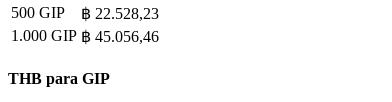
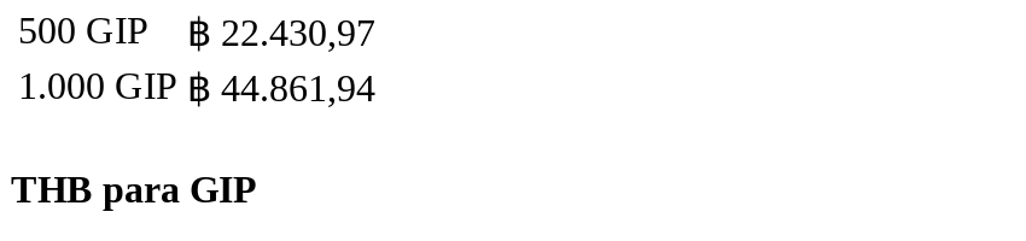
- 500 GIP ฿ 22.528,23
+ 500 GIP ฿ 22.430,97

- 1.000 GIP ฿ 45.056,46
+ 1.000 GIP ฿ 44.861,94
